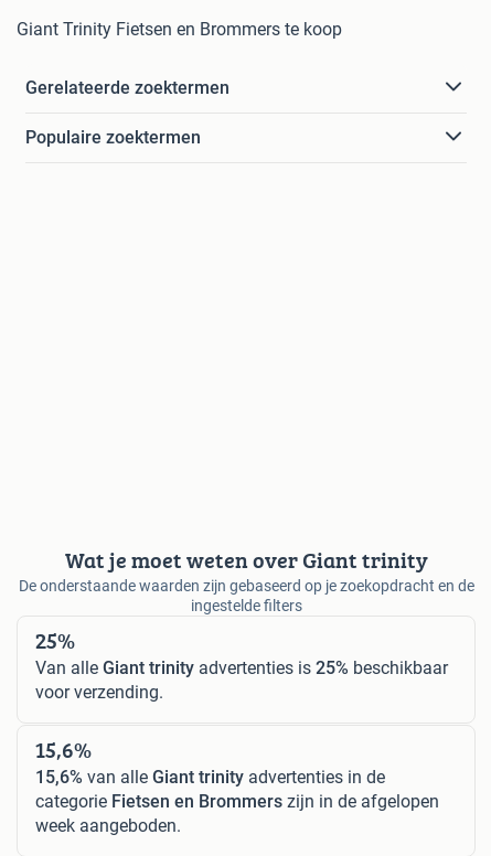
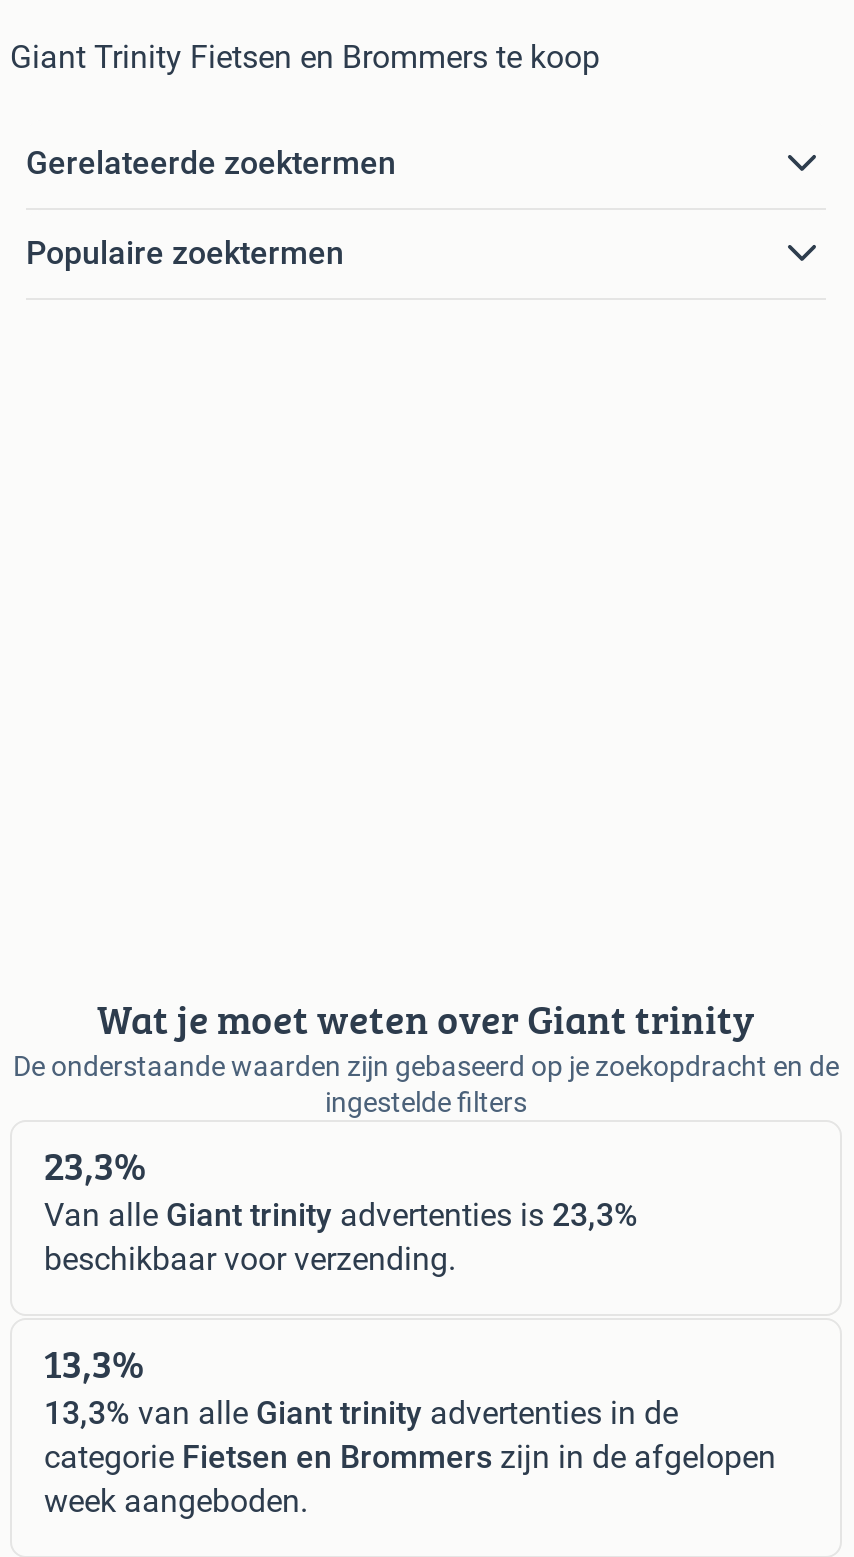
- 25%
- Van alle Giant trinity advertenties is 25% beschikbaar
- voor verzending.
+ 23,3%
+ Van alle Giant trinity advertenties is 23,3%
+ beschikbaar voor verzending.

- 15,6%
- 15,6% van alle Giant trinity advertenties in de
+ 13,3%
+ 13,3% van alle Giant trinity advertenties in de
